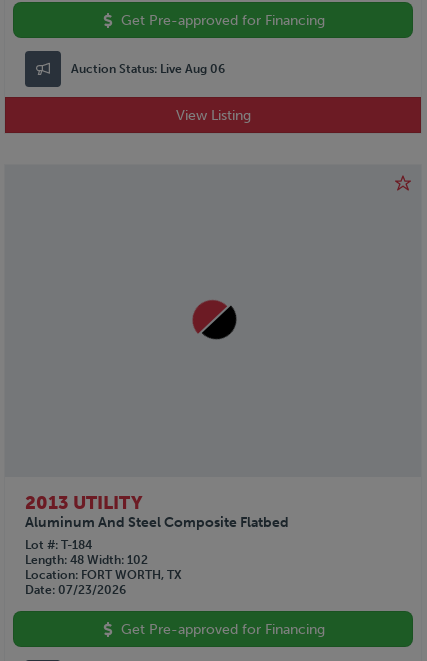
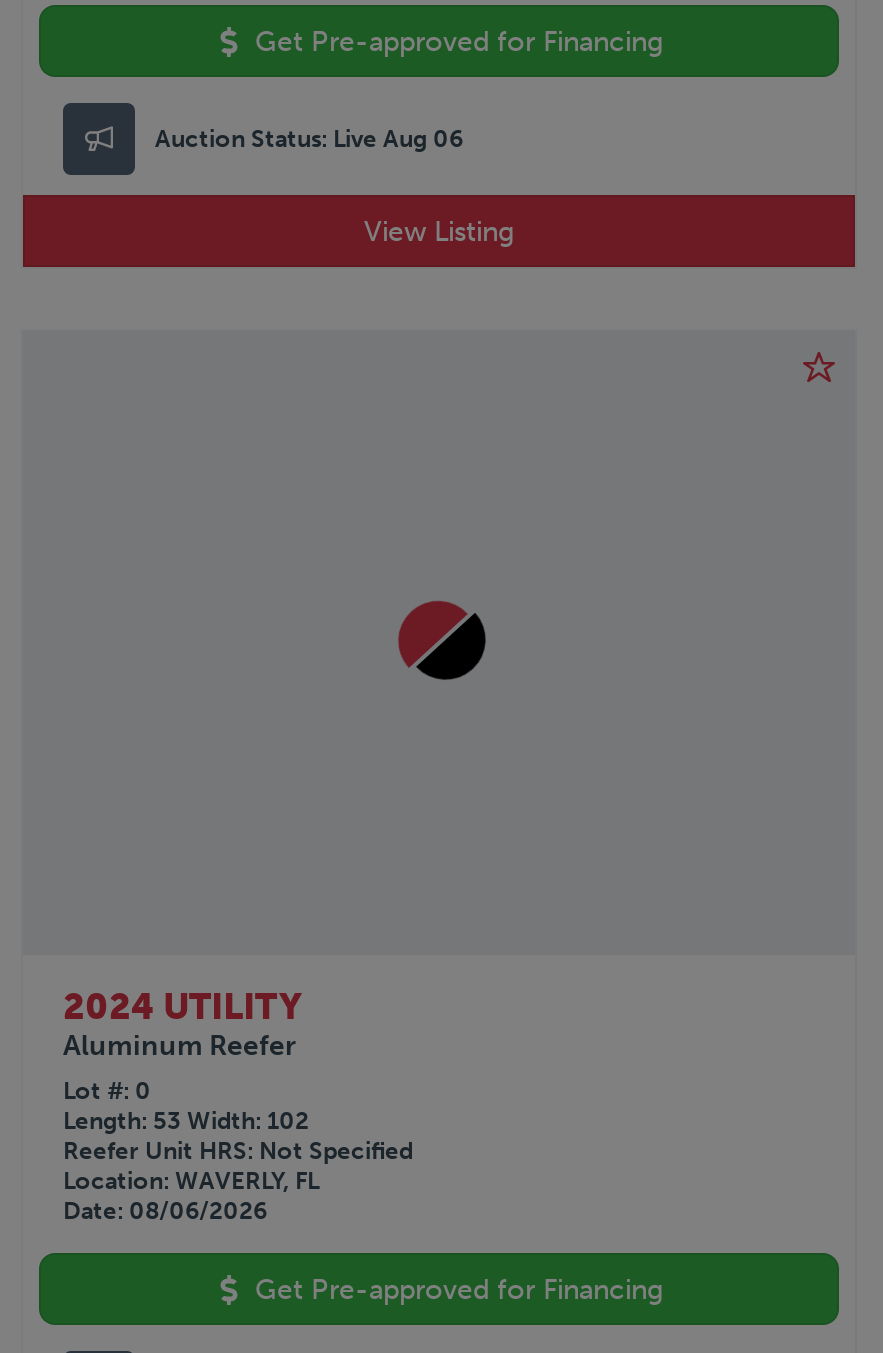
- 2013 UTILITY
- Aluminum And Steel Composite Flatbed
- Lot # T-184
- Length 48 Width 102
- Location FORT WORTH, TX
- Date 07/23/2026
+ 2024 UTILITY
+ Aluminum Reefer
+ Lot # 0
+ Length 53 Width 102
+ Reefer Unit HRS Not Specified
+ Location WAVERLY, FL
+ Date 08/06/2026
